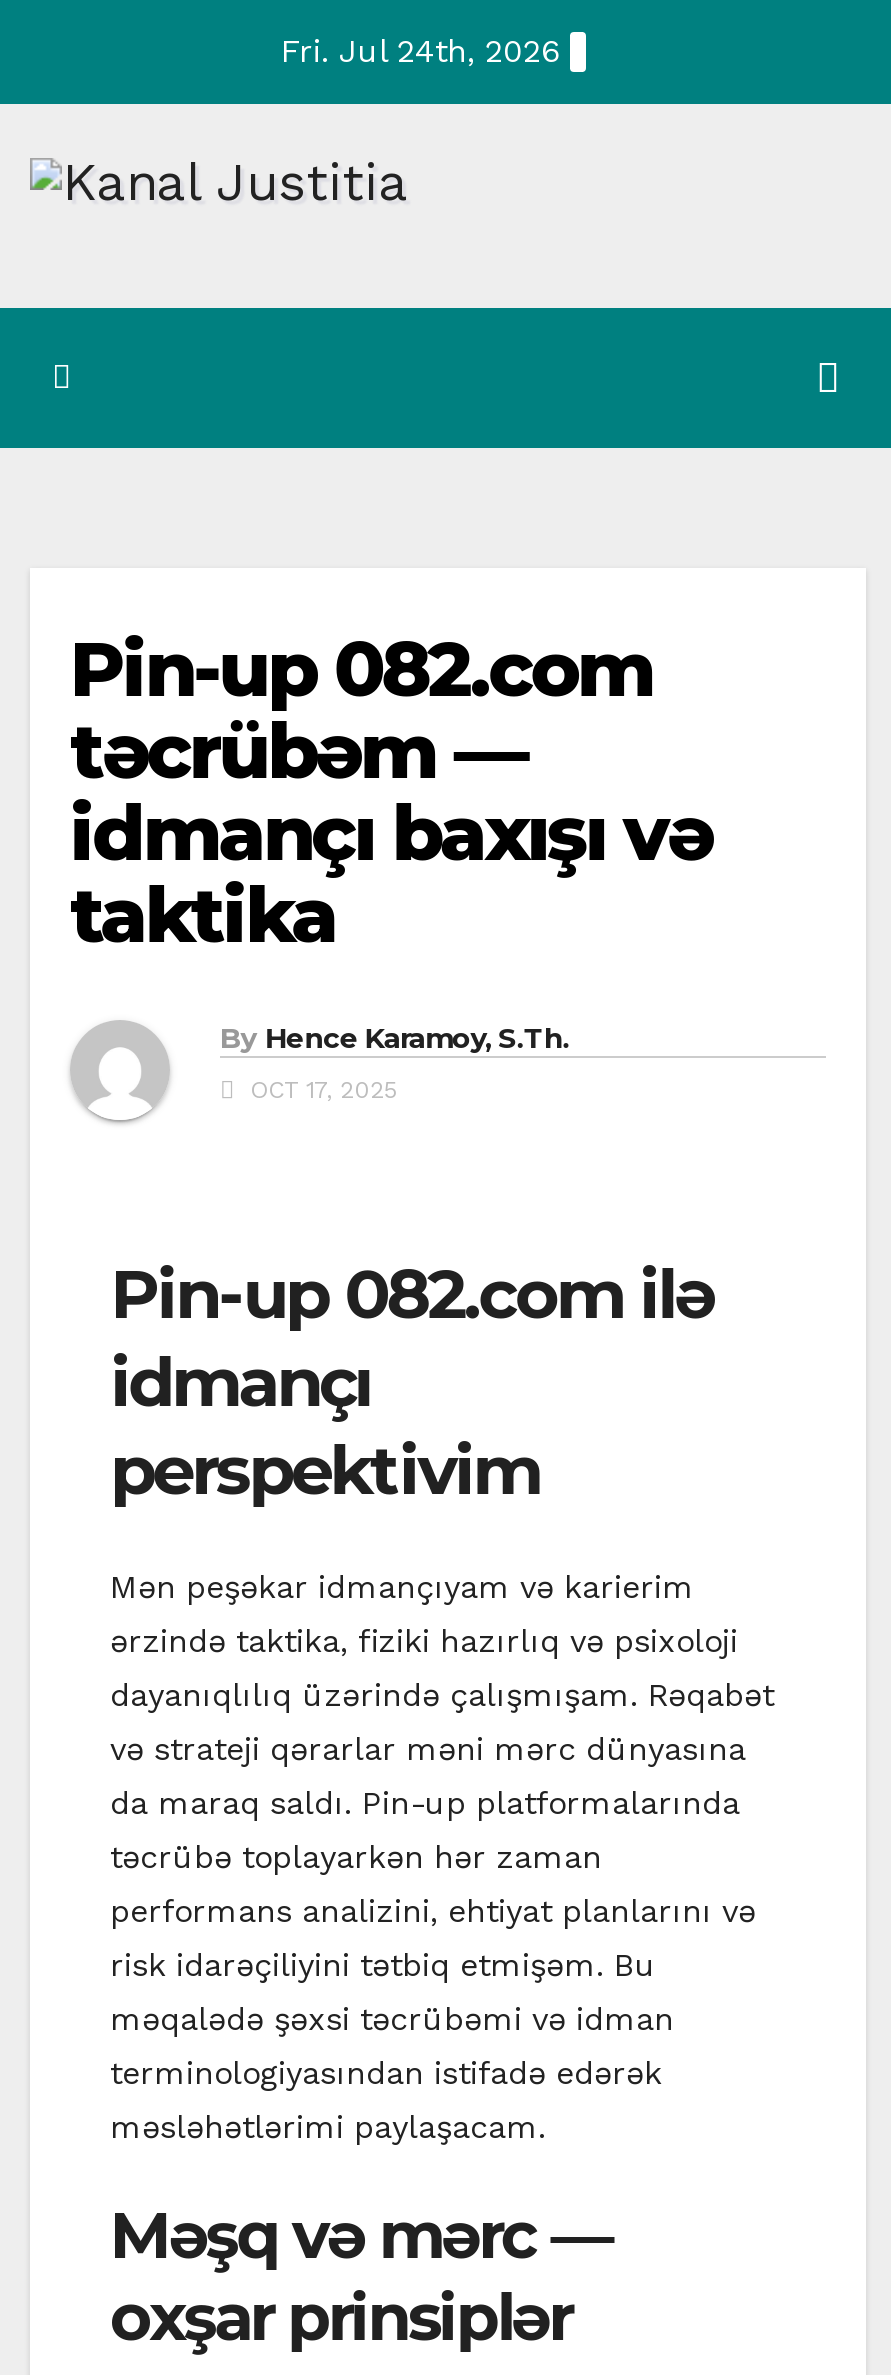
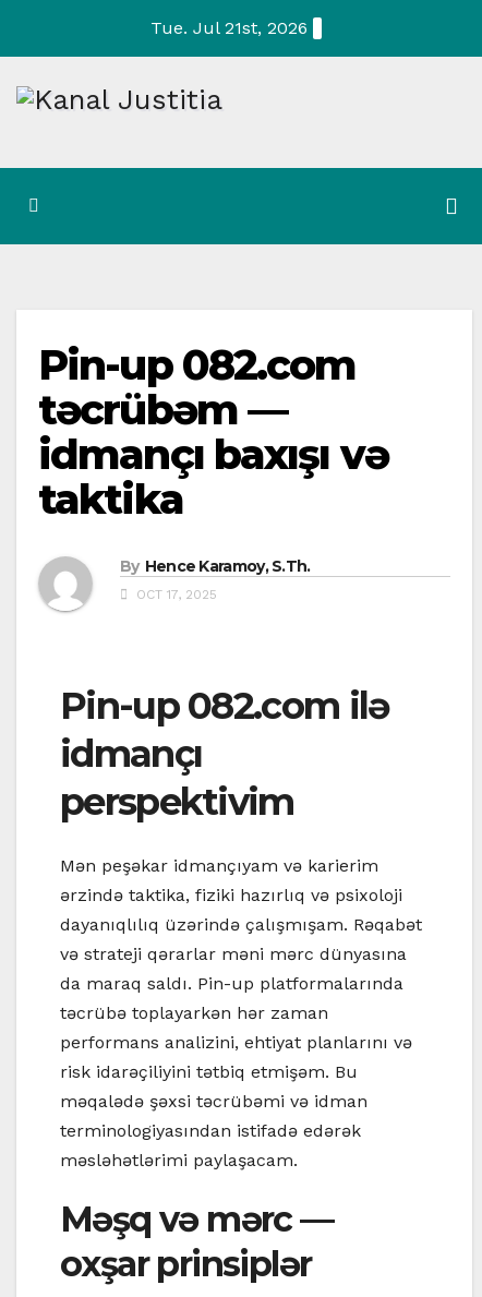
- Fri. Jul 24th, 2026
+ Tue. Jul 21st, 2026
